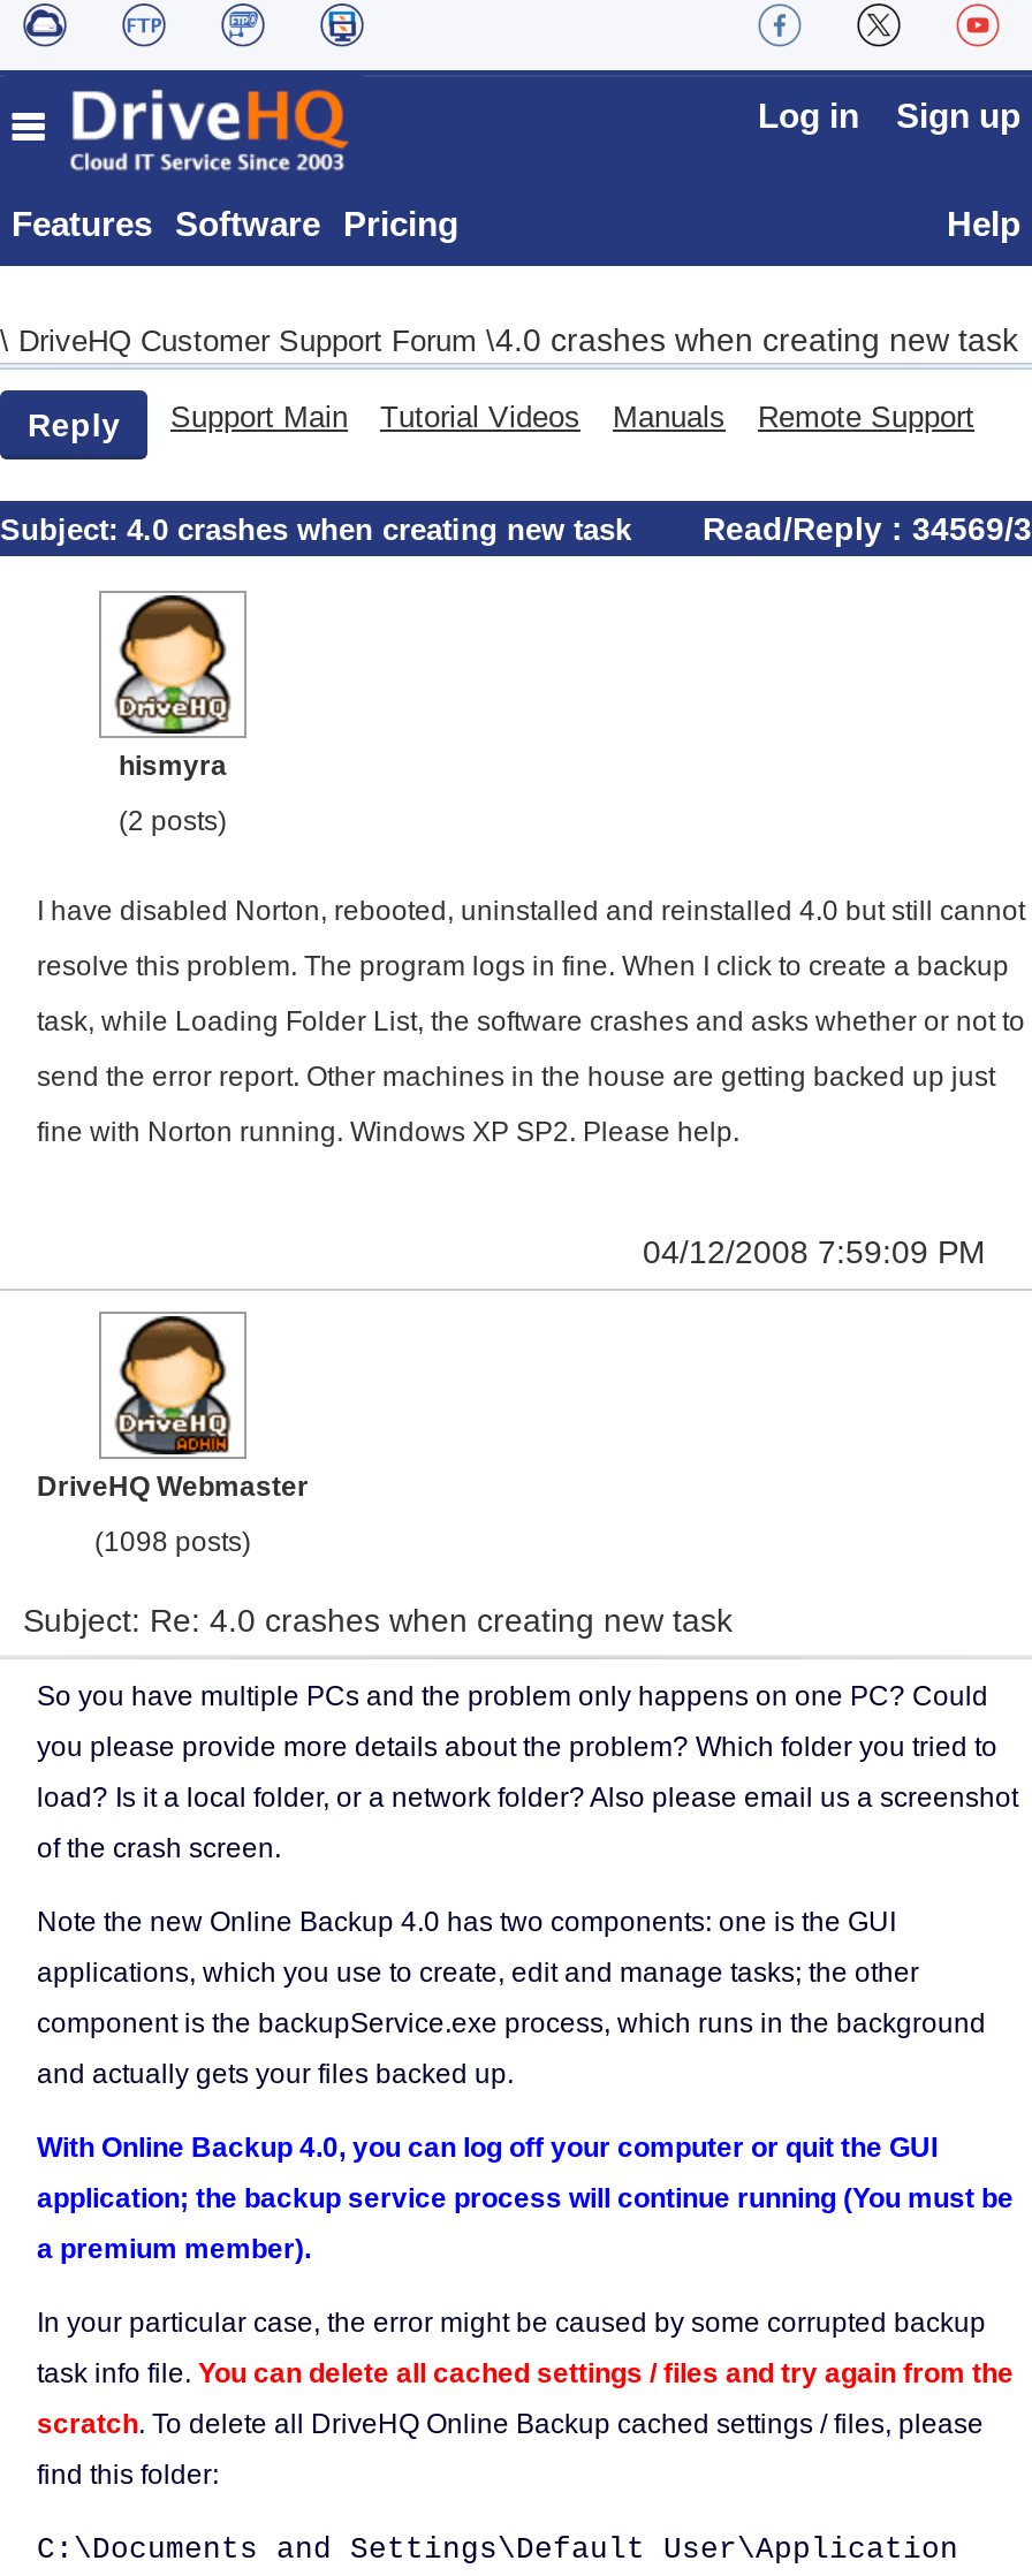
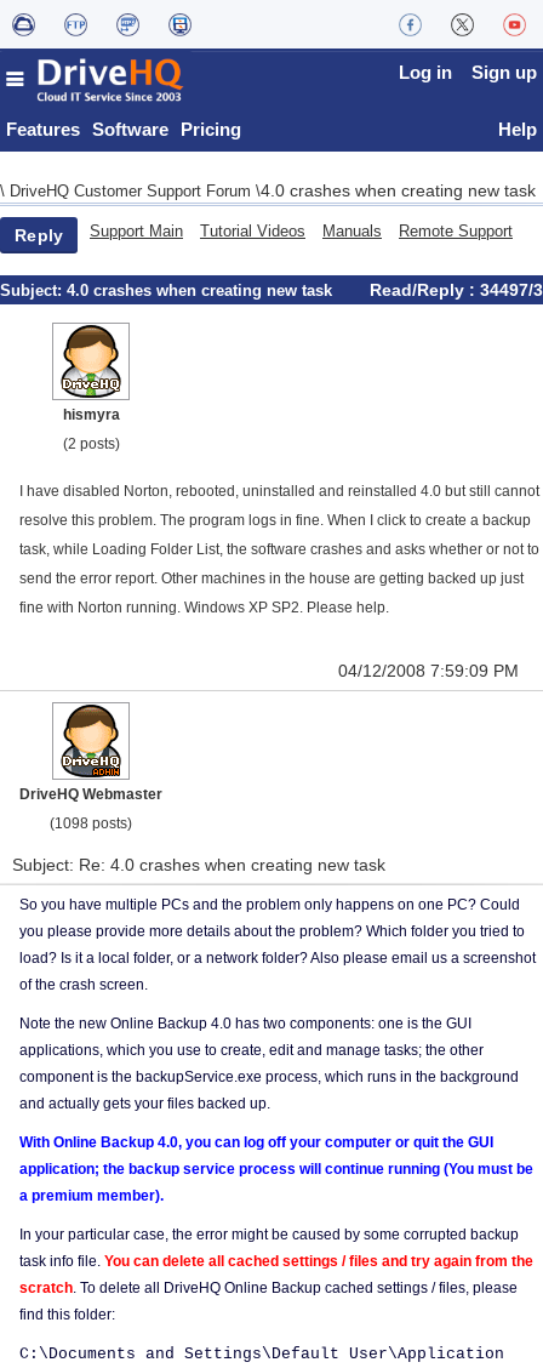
- Read/Reply : 34569/3
+ Read/Reply : 34497/3
